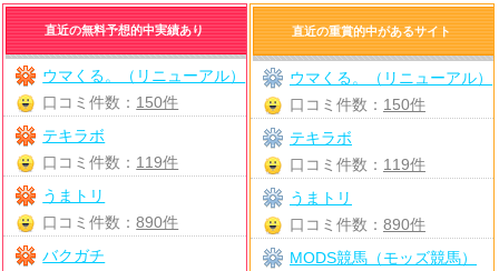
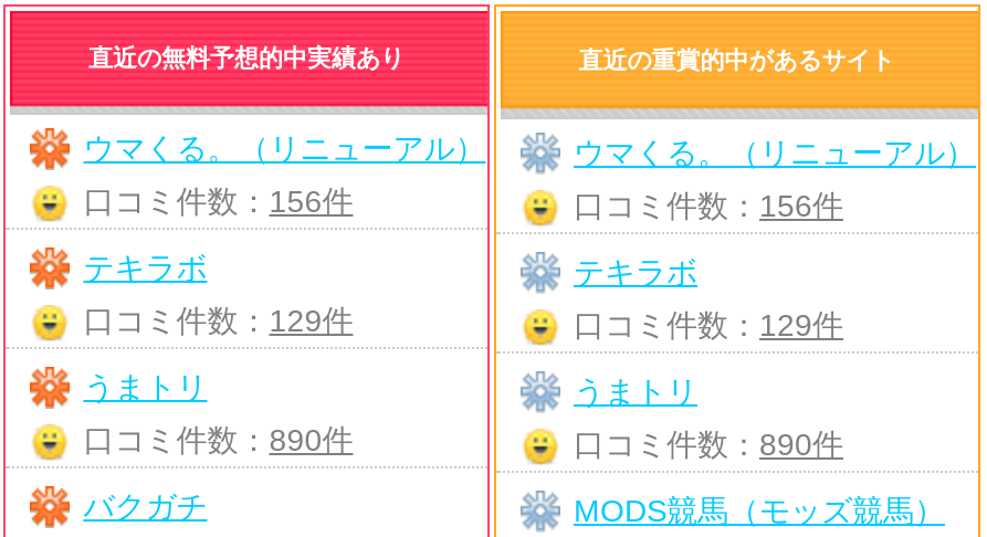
- 口コミ件数：150件
+ 口コミ件数：156件

- 口コミ件数：150件
+ 口コミ件数：156件

- 口コミ件数：119件
+ 口コミ件数：129件

- 口コミ件数：119件
+ 口コミ件数：129件
